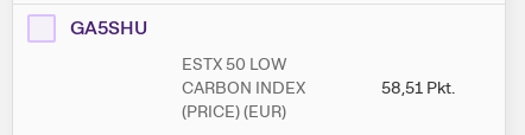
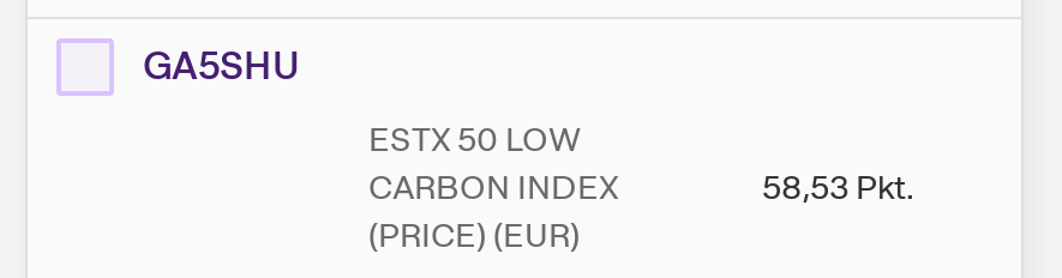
- 58,51 Pkt.
+ 58,53 Pkt.
